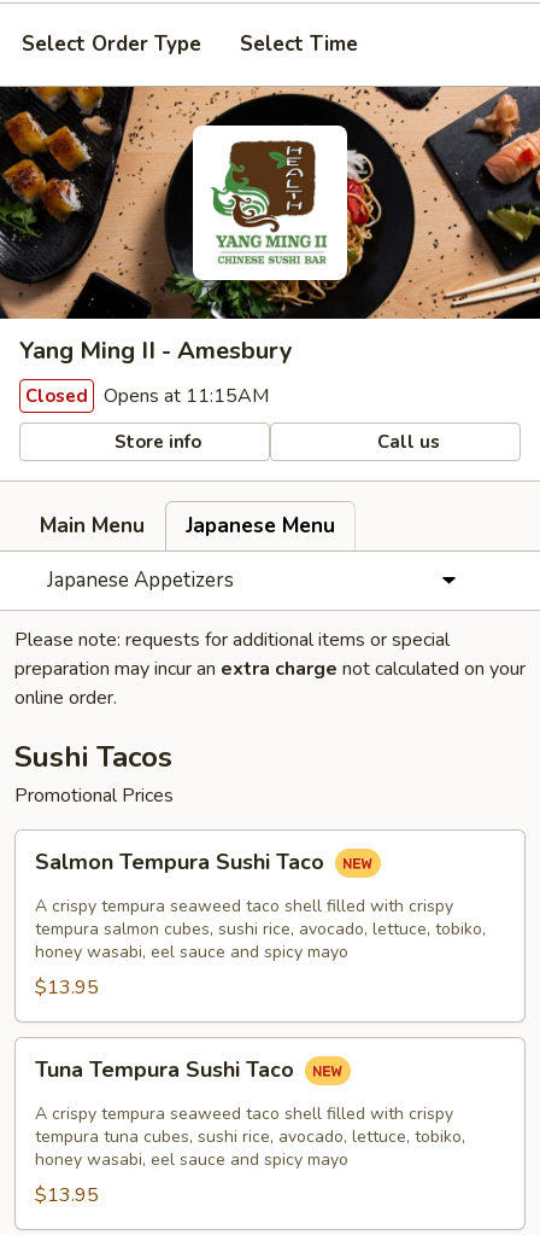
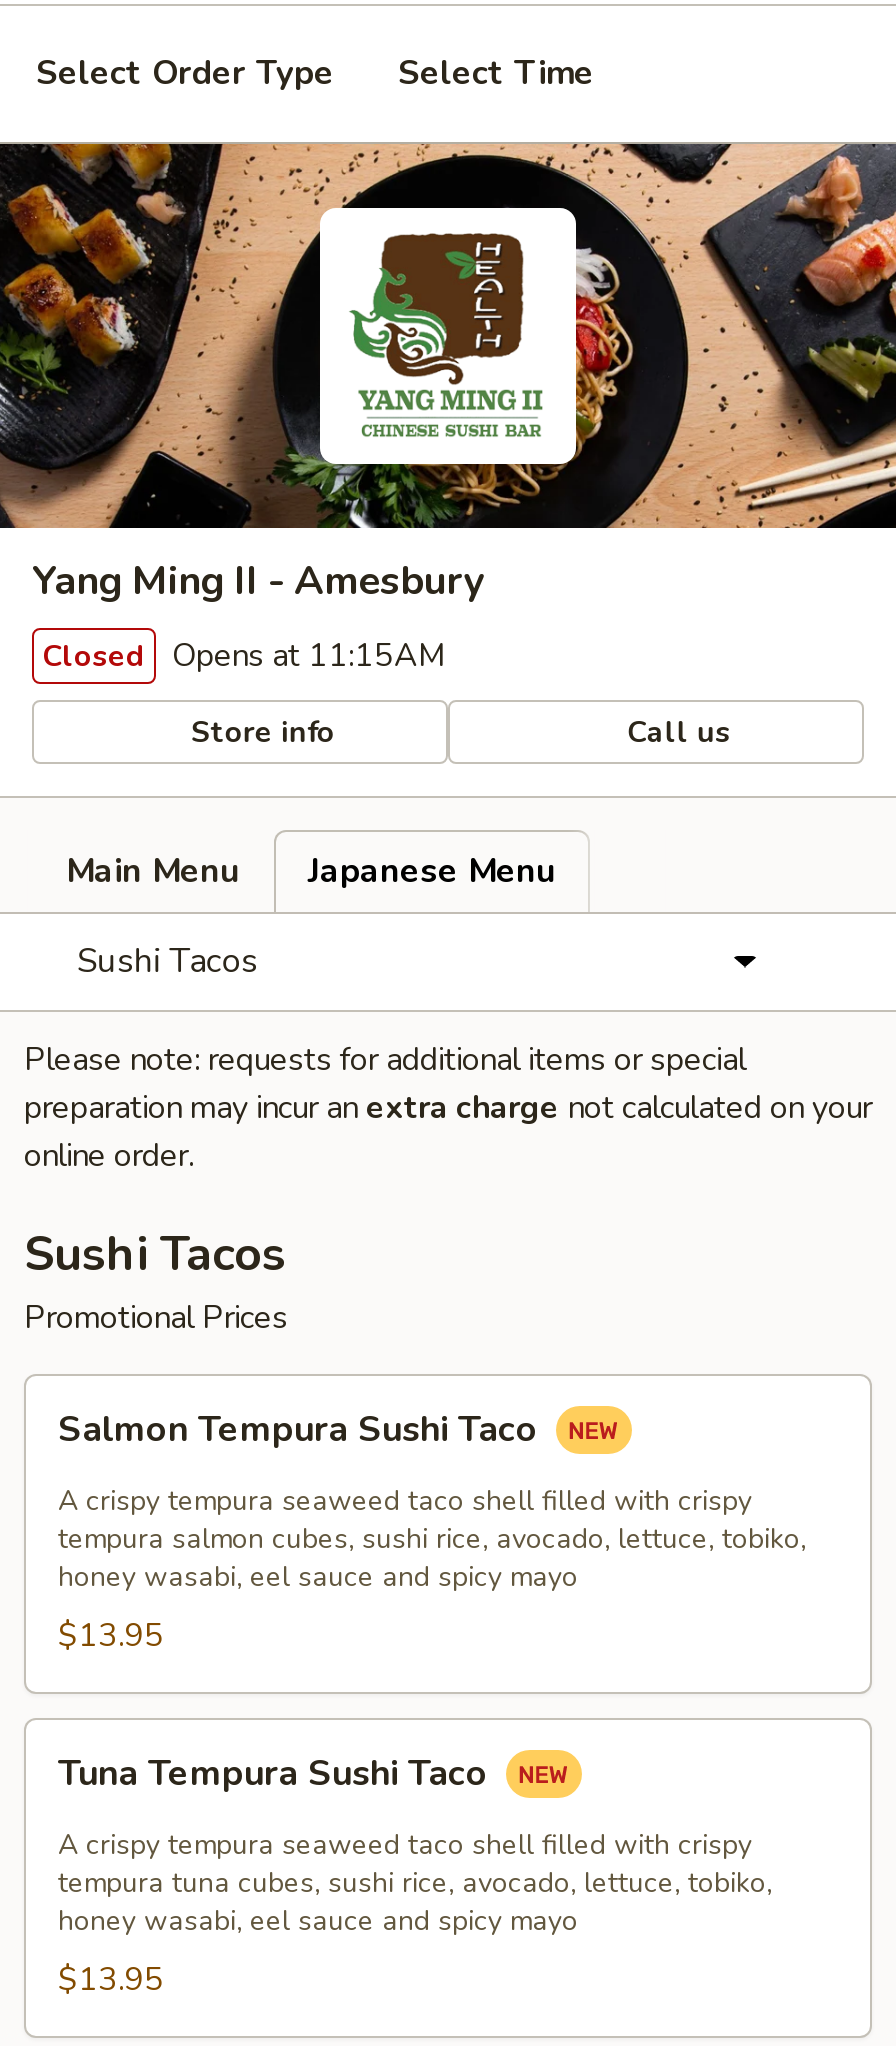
- Japanese Appetizers
+ Sushi Tacos
